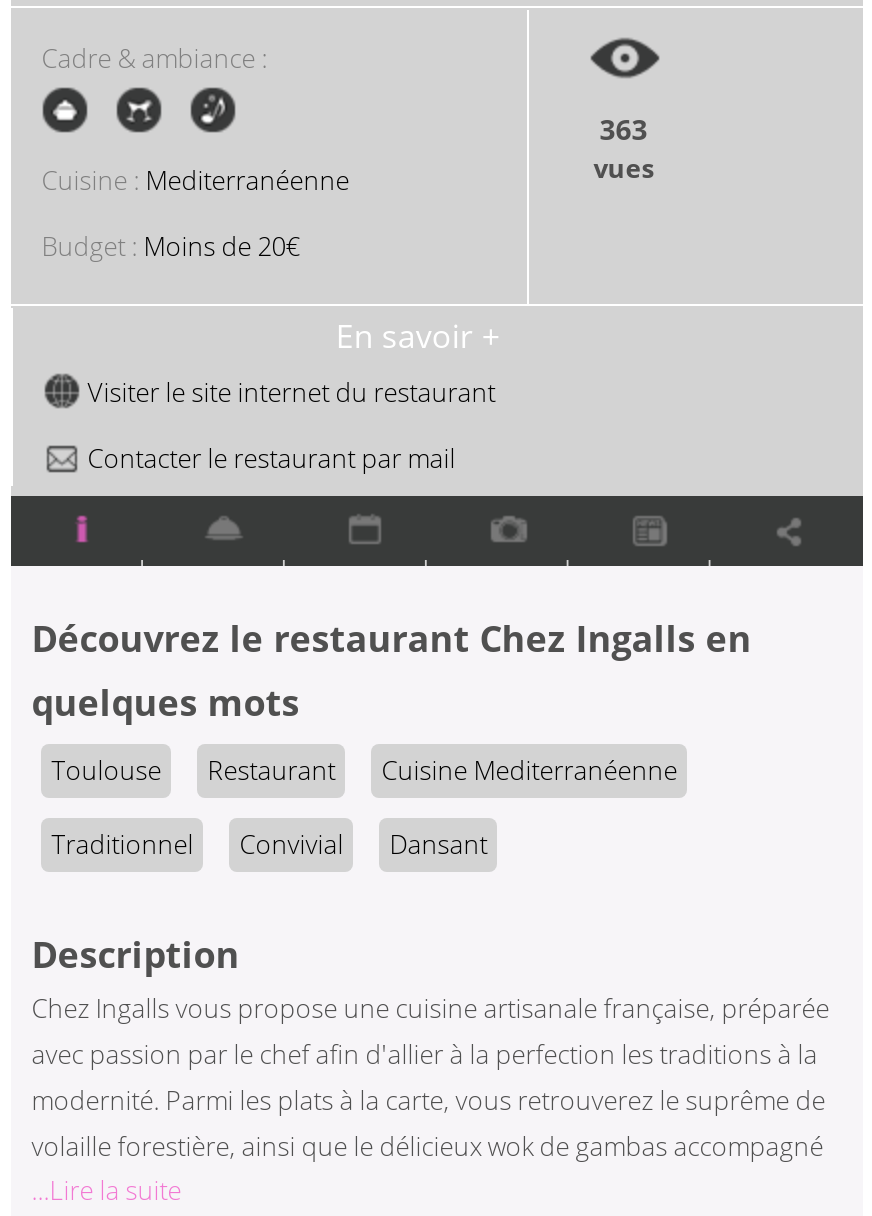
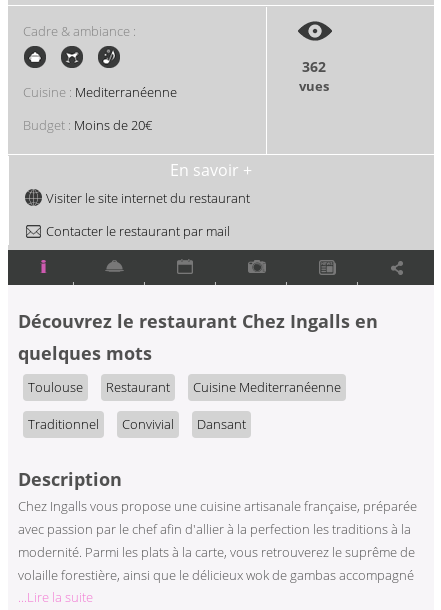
- 363
+ 362
